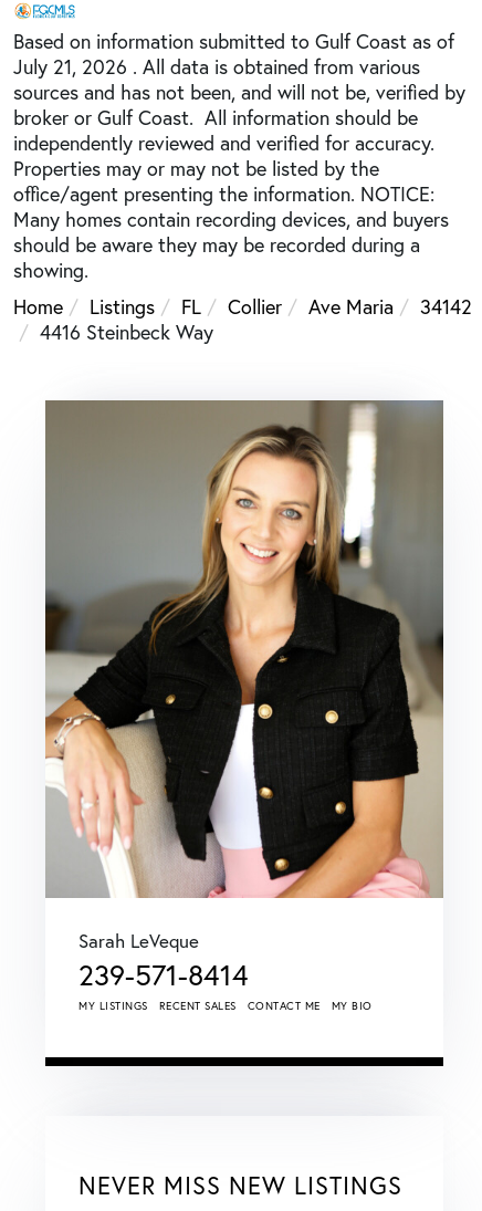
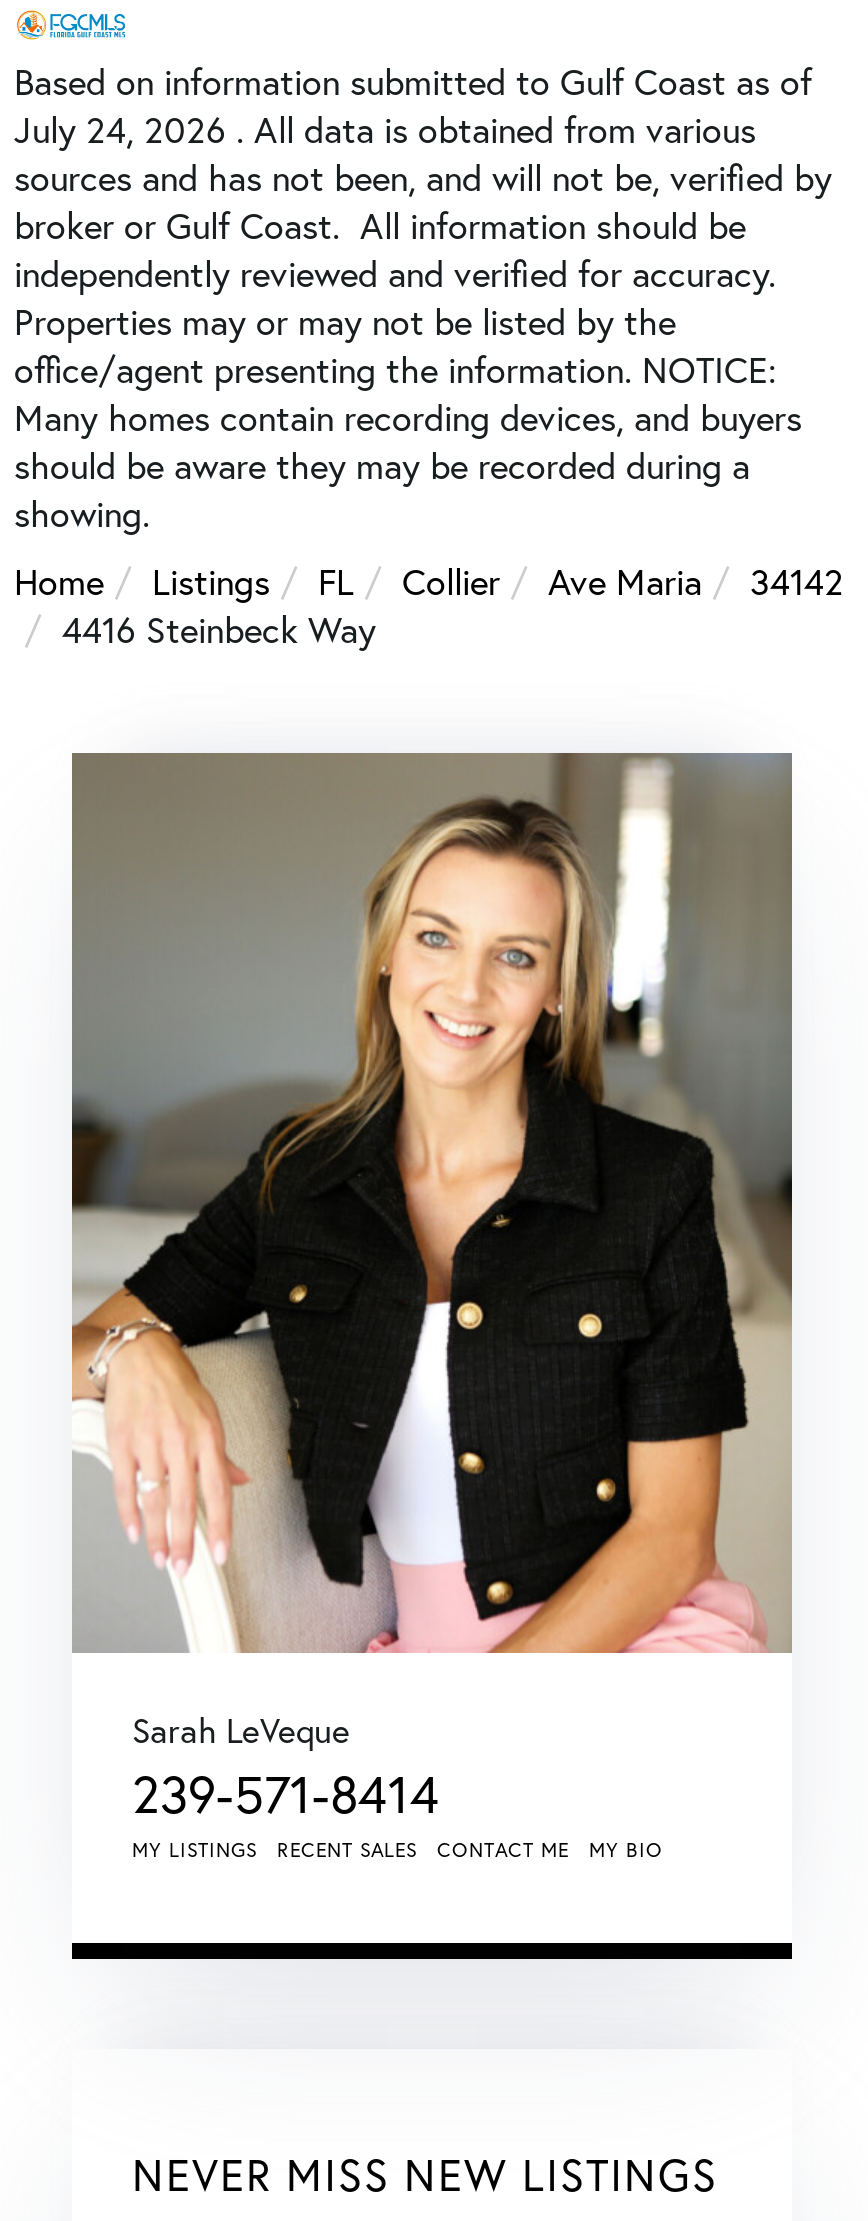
- July 21, 2026 . All data is obtained from various
+ July 24, 2026 . All data is obtained from various
